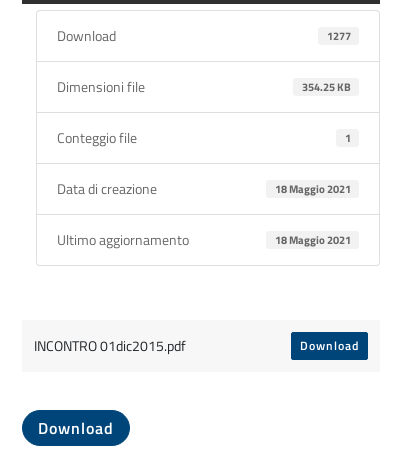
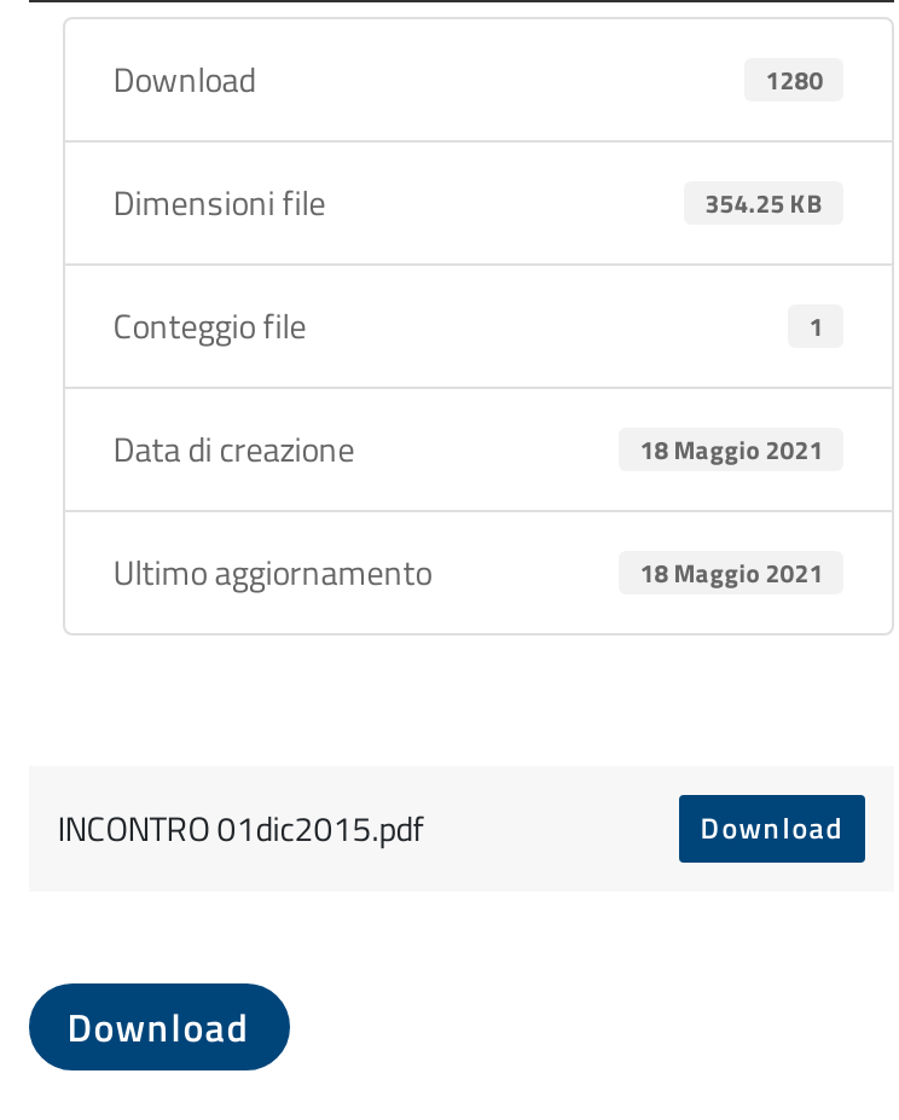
- 1277
+ 1280
